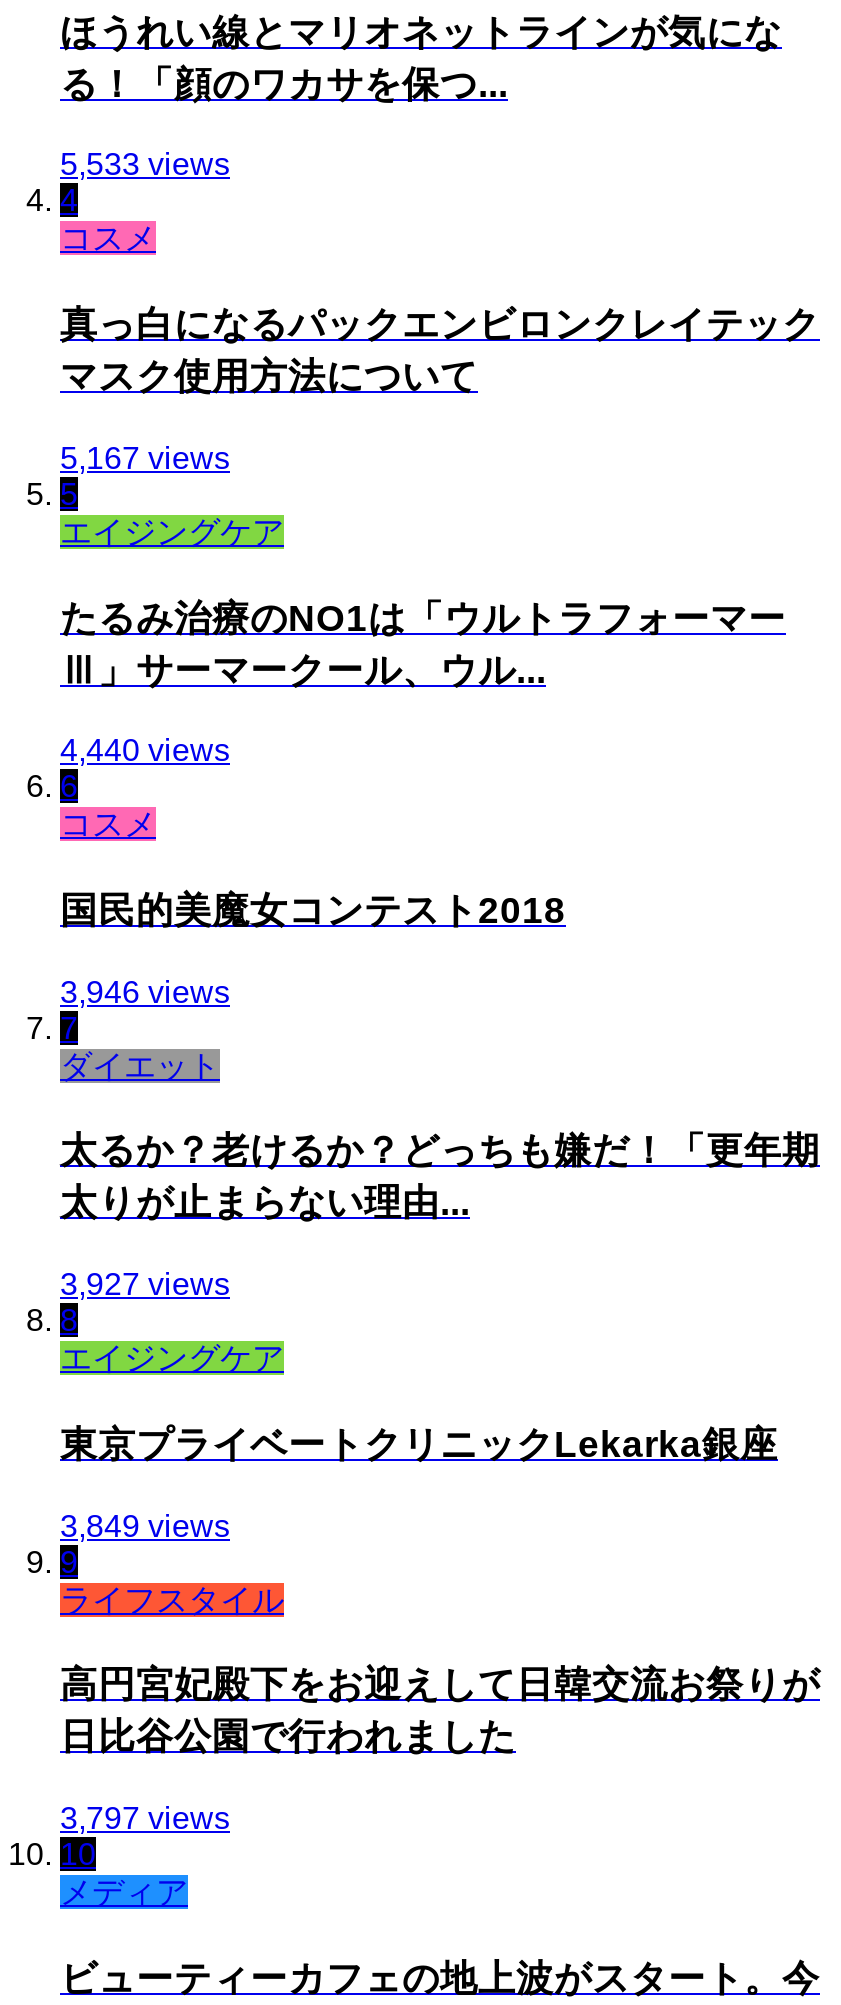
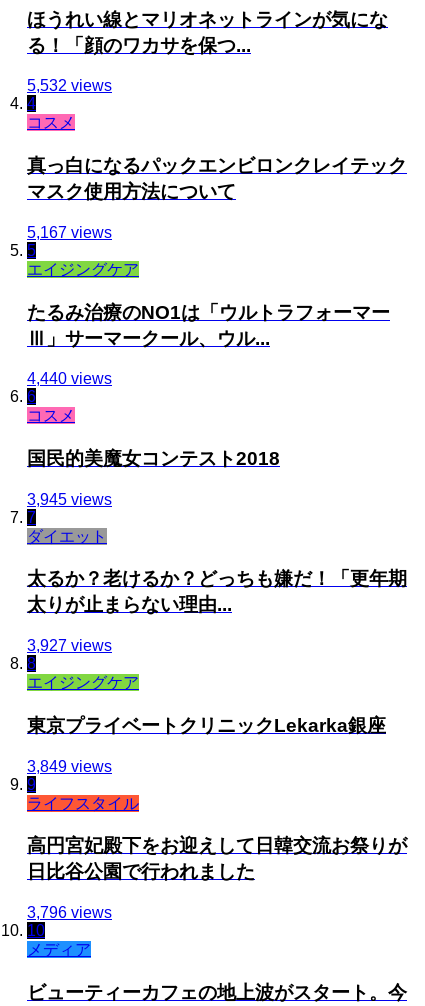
- 5,533 views
+ 5,532 views

- 3,946 views
+ 3,945 views

- 3,797 views
+ 3,796 views
